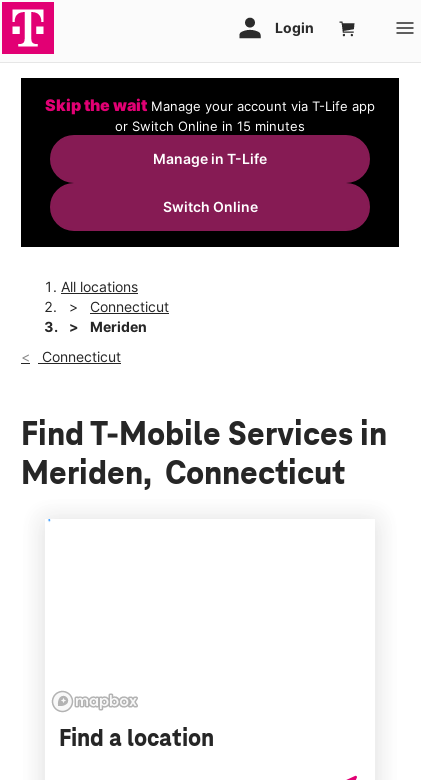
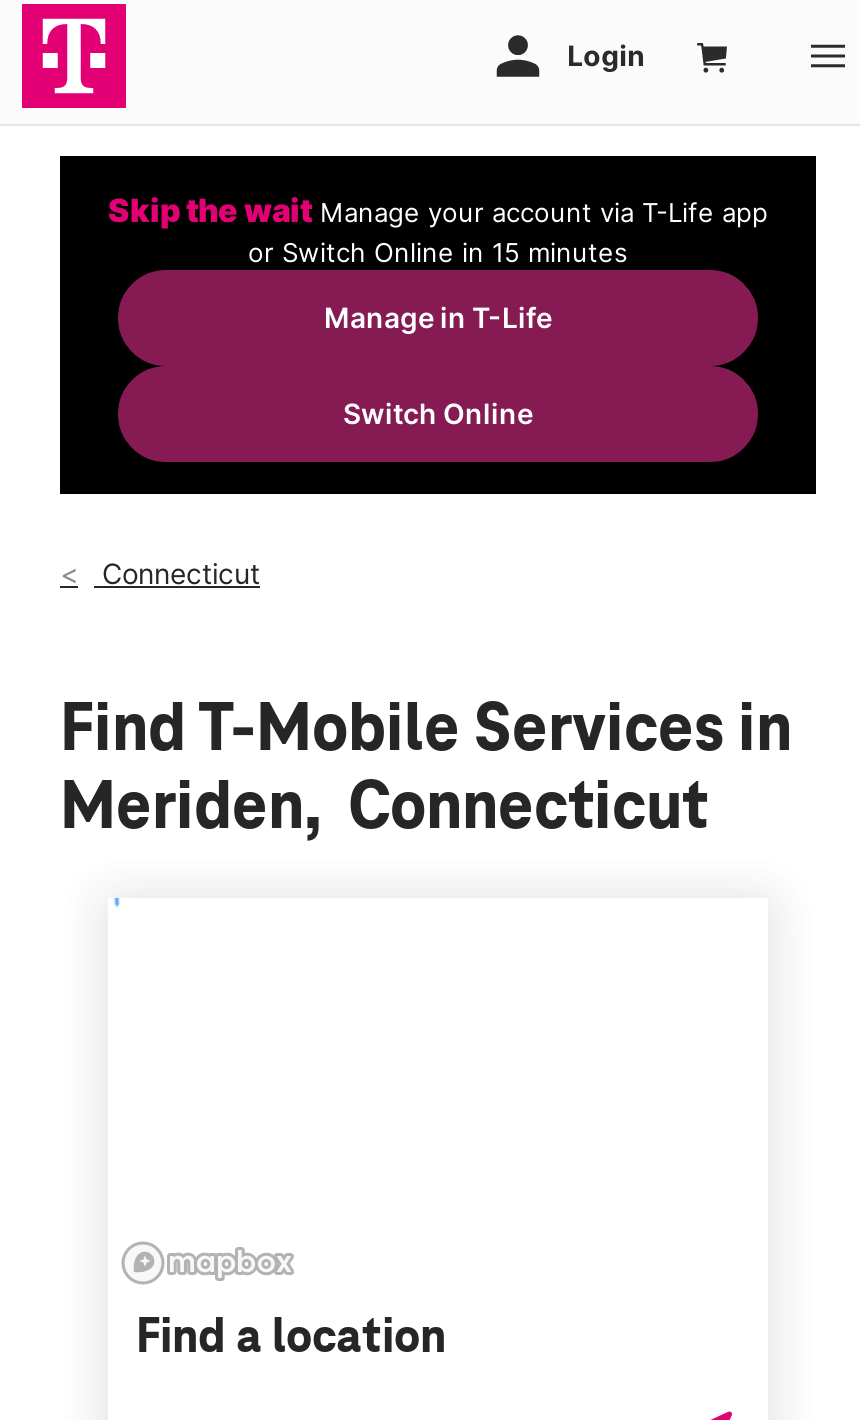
- All locations
- Connecticut
- Meriden
